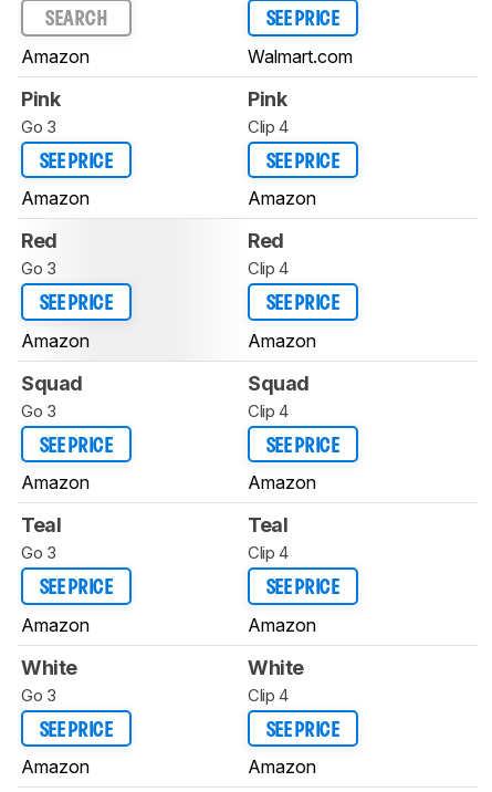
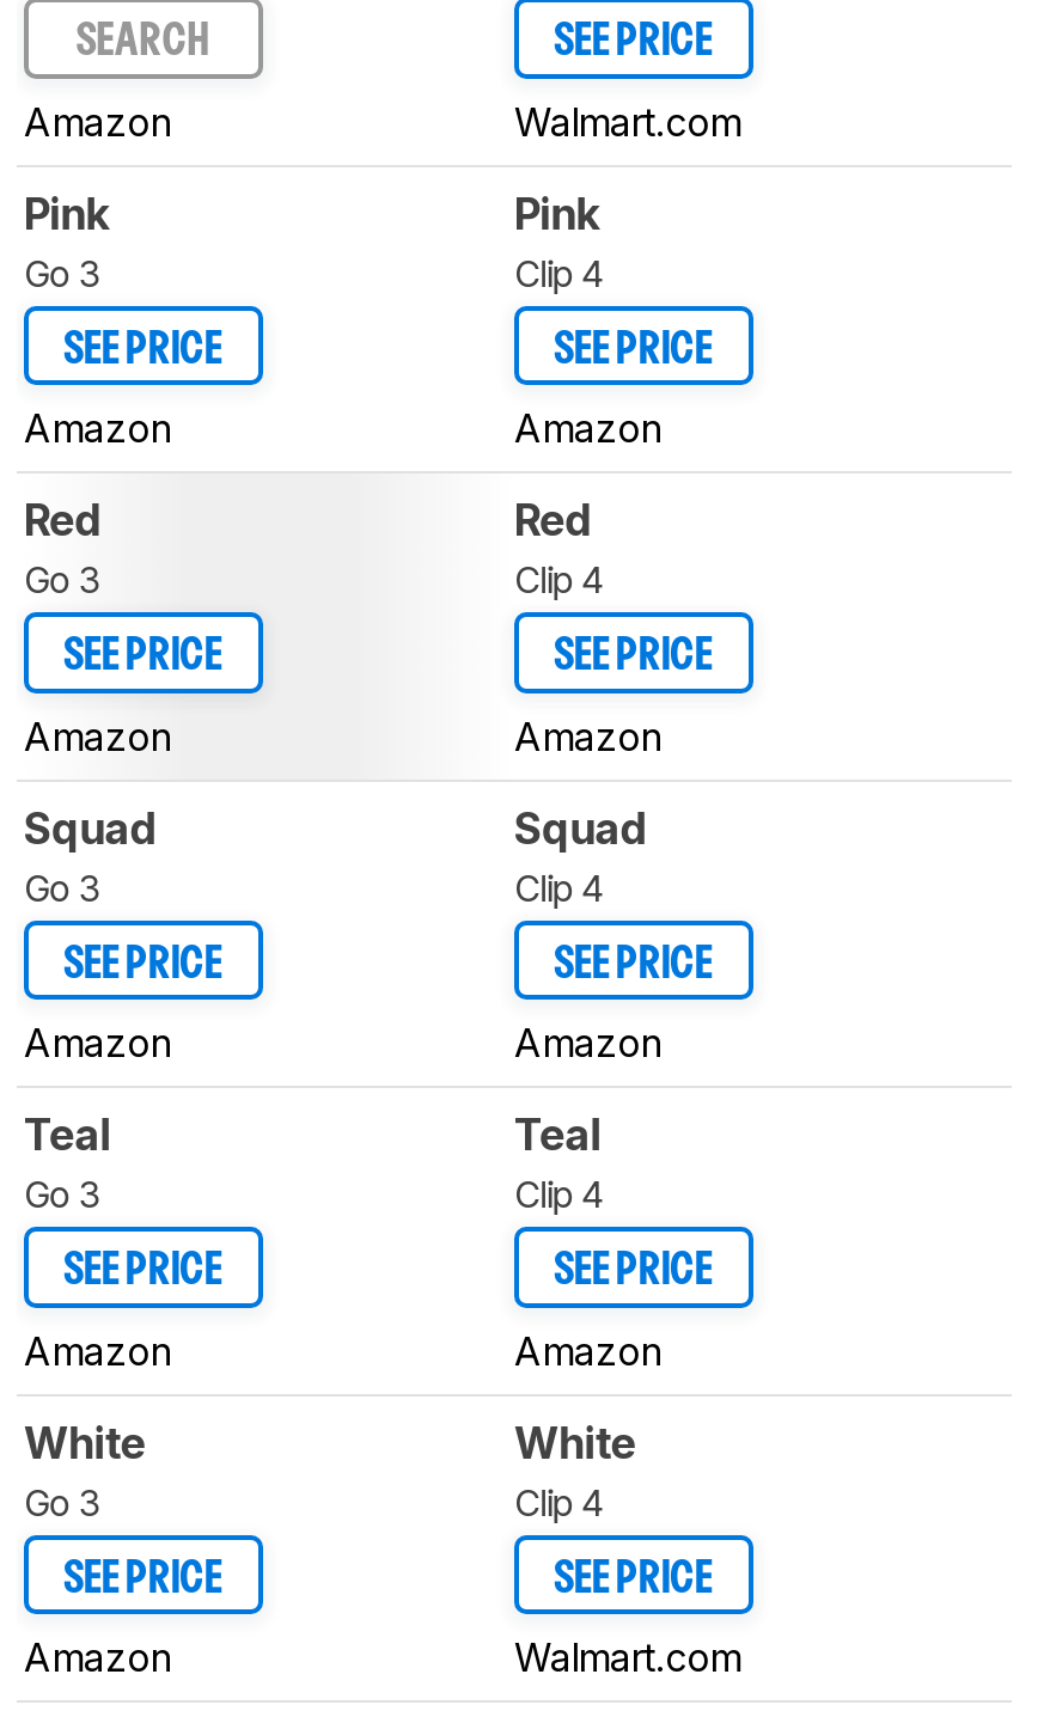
- Amazon
+ Walmart.com
